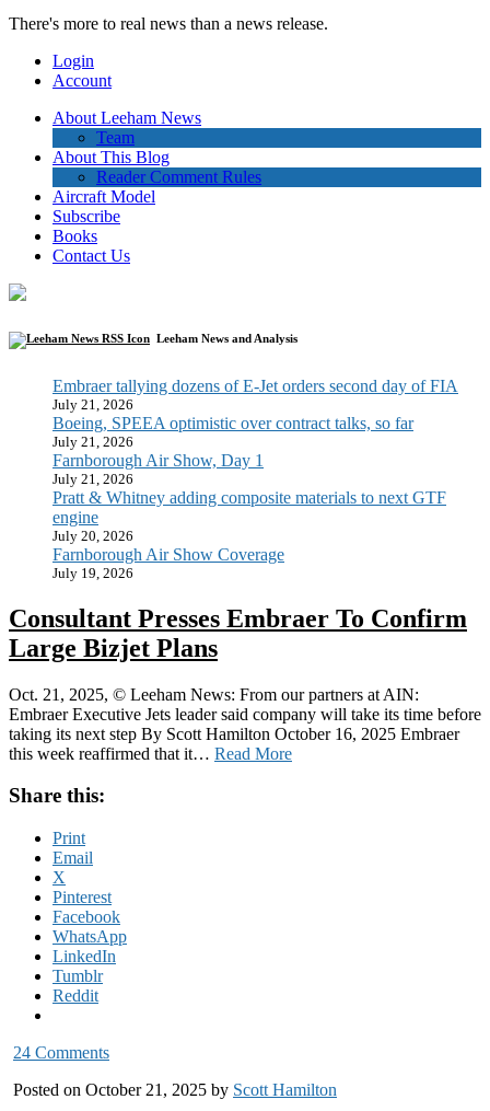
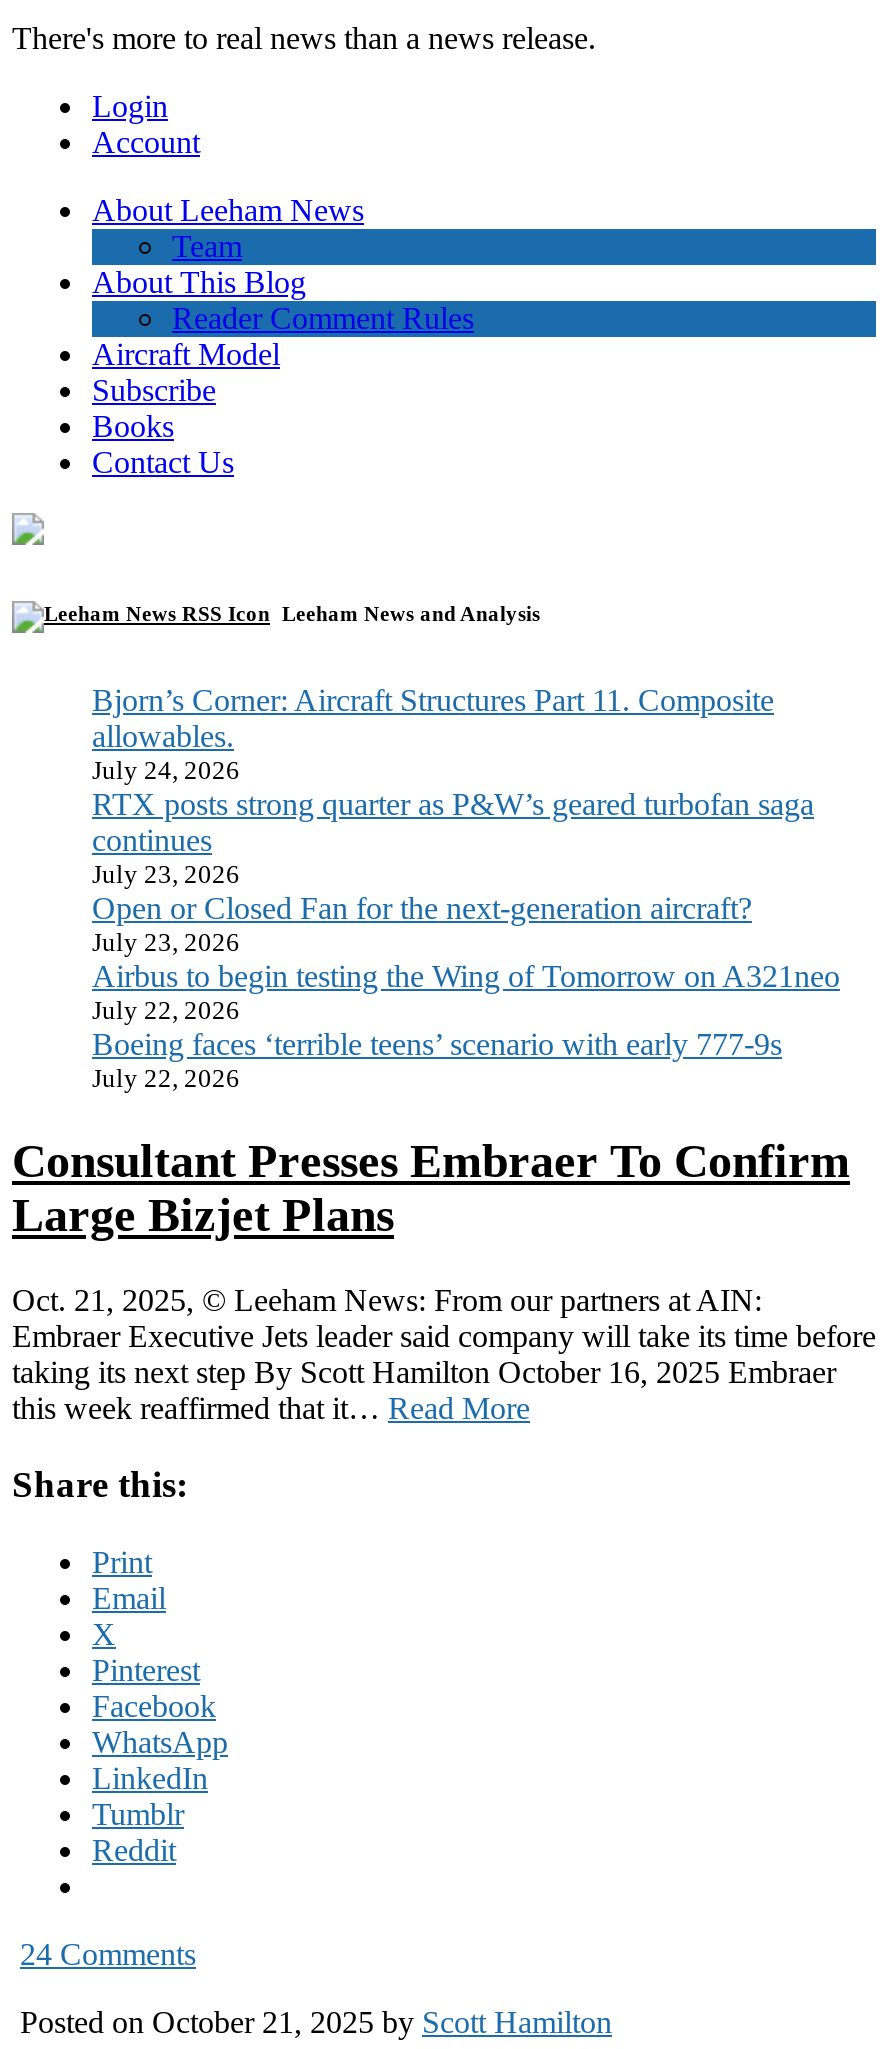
- Embraer tallying dozens of E-Jet orders second day of FIA
- July 21, 2026
- Boeing, SPEEA optimistic over contract talks, so far
- July 21, 2026
- Farnborough Air Show, Day 1
- July 21, 2026
- Pratt & Whitney adding composite materials to next GTF
- engine
- July 20, 2026
- Farnborough Air Show Coverage
- July 19, 2026
+ Bjorn’s Corner: Aircraft Structures Part 11. Composite
+ allowables.
+ July 24, 2026
+ RTX posts strong quarter as P&W’s geared turbofan saga
+ continues
+ July 23, 2026
+ Open or Closed Fan for the next-generation aircraft?
+ July 23, 2026
+ Airbus to begin testing the Wing of Tomorrow on A321neo
+ July 22, 2026
+ Boeing faces ‘terrible teens’ scenario with early 777-9s
+ July 22, 2026
